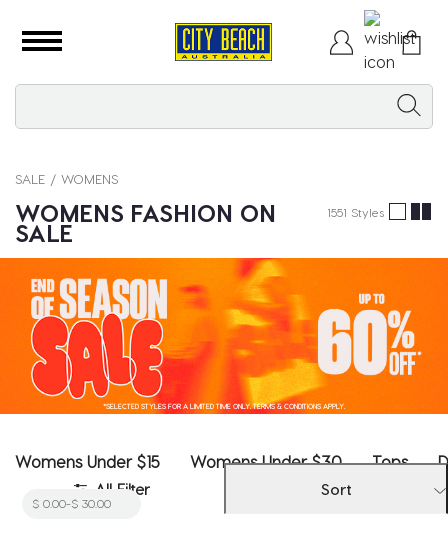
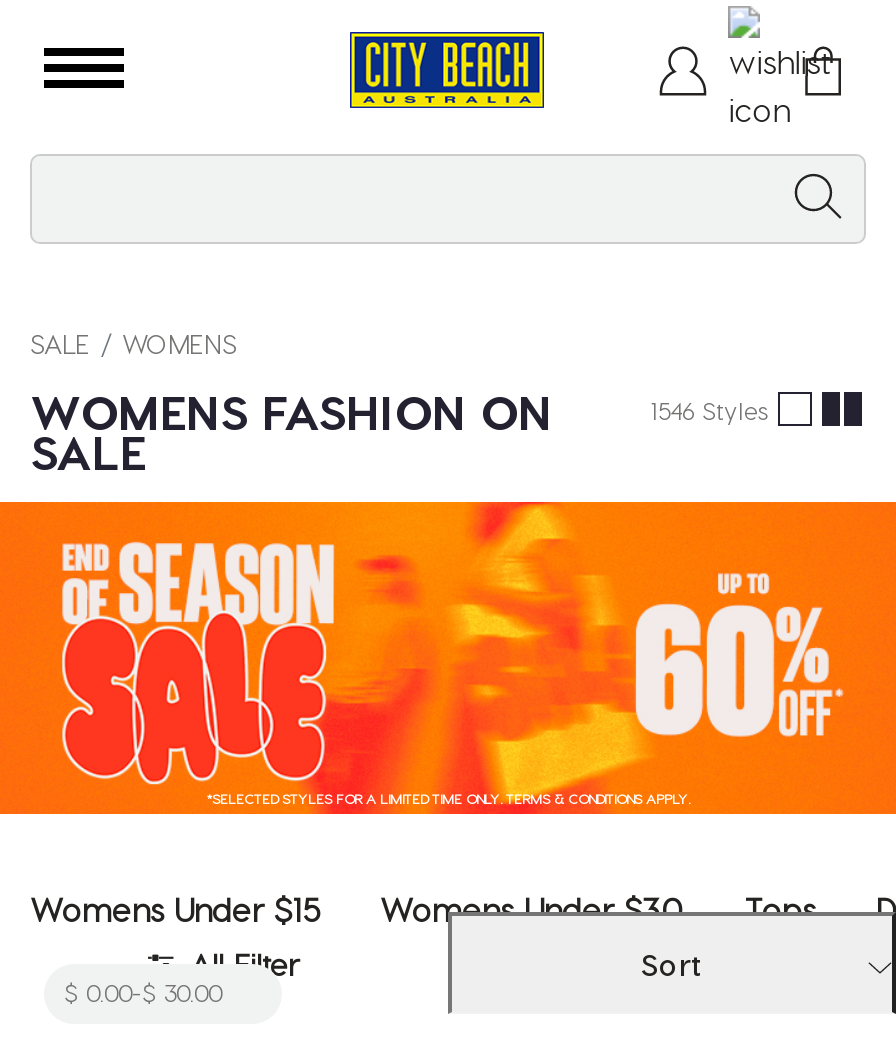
- 1551 Styles
+ 1546 Styles
